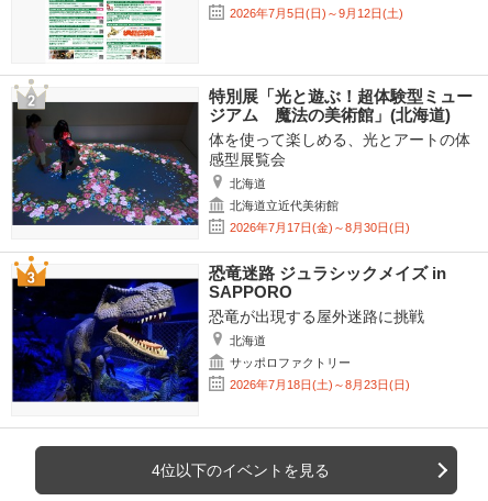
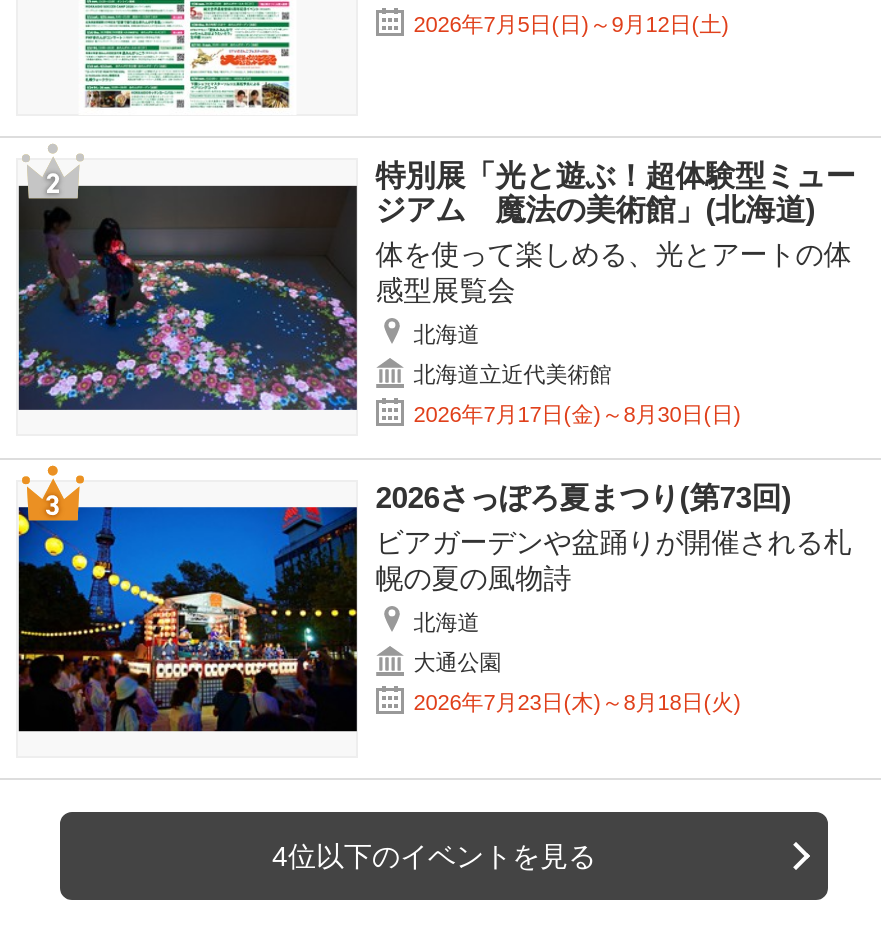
- [image]
- 恐竜迷路 ジュラシックメイズ in
- SAPPORO
- 恐竜が出現する屋外迷路に挑戦
+ [image]
+ 2026さっぽろ夏まつり(第73回)
+ ビアガーデンや盆踊りが開催される札
+ 幌の夏の風物詩

- サッポロファクトリー
+ 大通公園

- 2026年7月18日(土)～8月23日(日)
+ 2026年7月23日(木)～8月18日(火)
